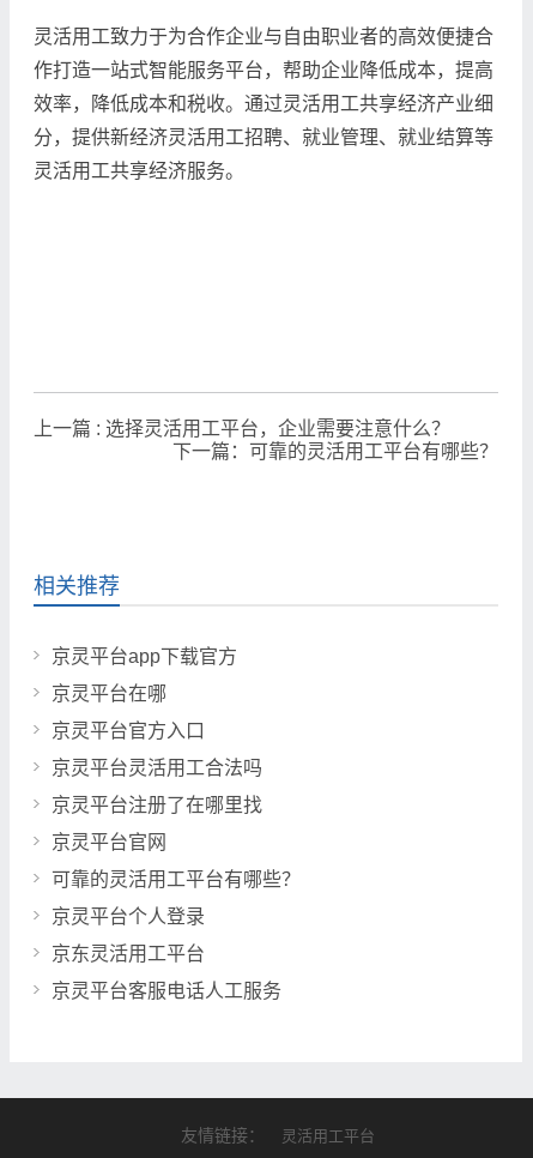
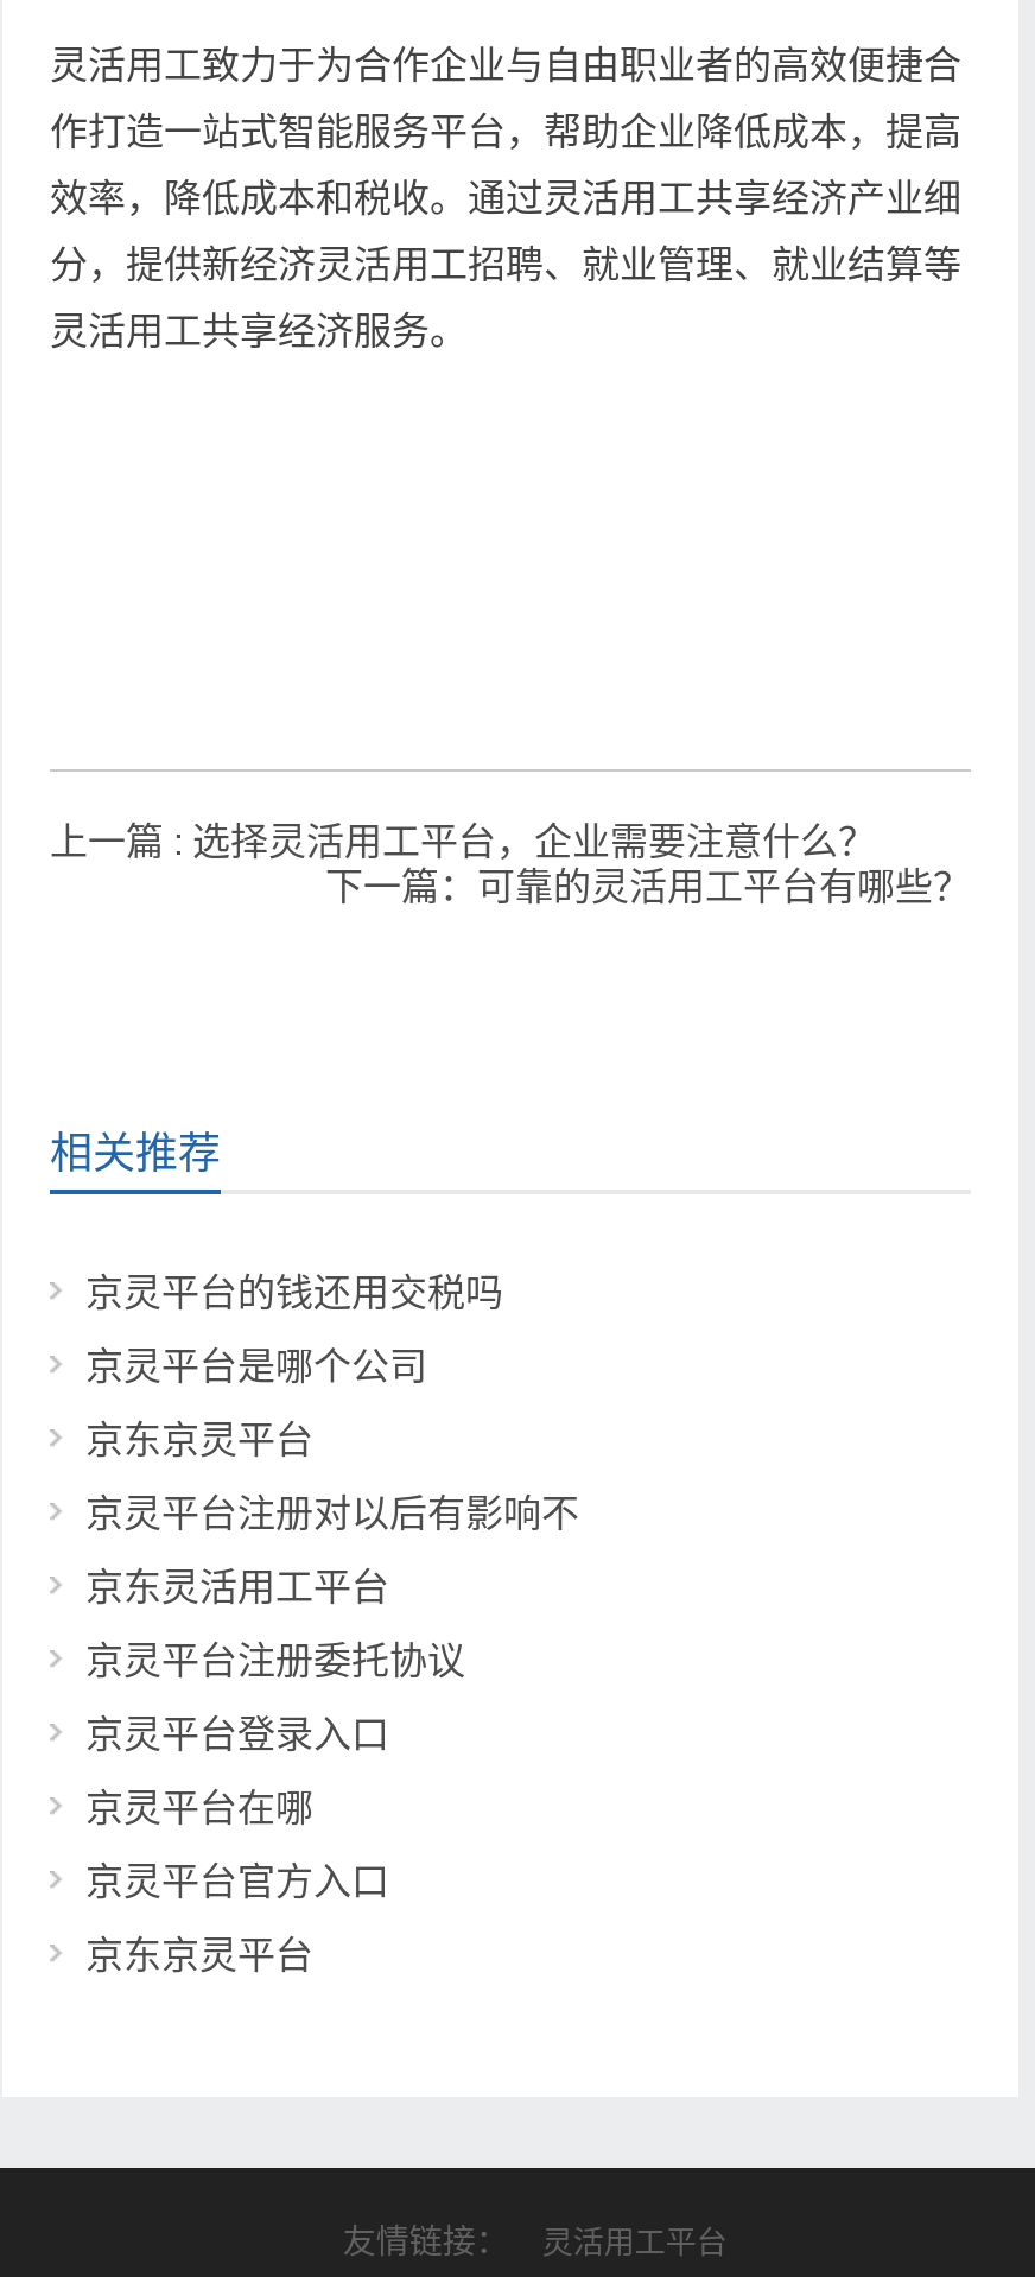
- 京灵平台app下载官方
+ 京灵平台的钱还用交税吗
+ 京灵平台是哪个公司
+ 京东京灵平台
+ 京灵平台注册对以后有影响不
+ 京灵平台注册委托协议
+ 京灵平台登录入口

moved down: 京灵平台在哪 | 京灵平台官方入口

- 京灵平台灵活用工合法吗
- 京灵平台注册了在哪里找
- 京灵平台官网
- 可靠的灵活用工平台有哪些？
- 京灵平台个人登录
- 京灵平台客服电话人工服务
+ 京东京灵平台

moved up: 京东灵活用工平台
